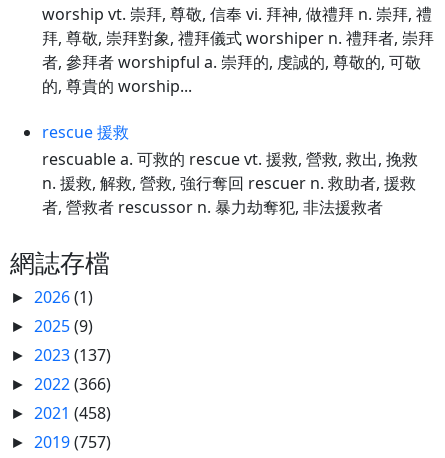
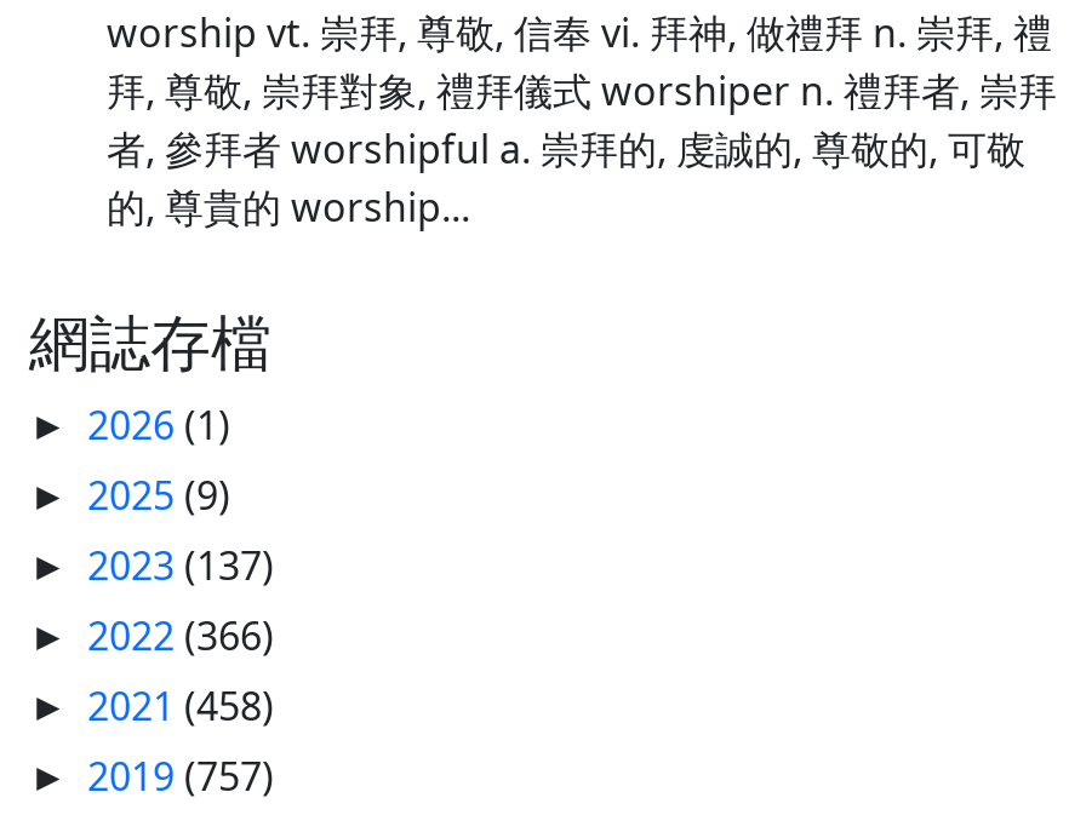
- rescue 援救
- rescuable a. 可救的 rescue vt. 援救, 營救, 救出, 挽救
- n. 援救, 解救, 營救, 強行奪回 rescuer n. 救助者, 援救
- 者, 營救者 rescussor n. 暴力劫奪犯, 非法援救者
